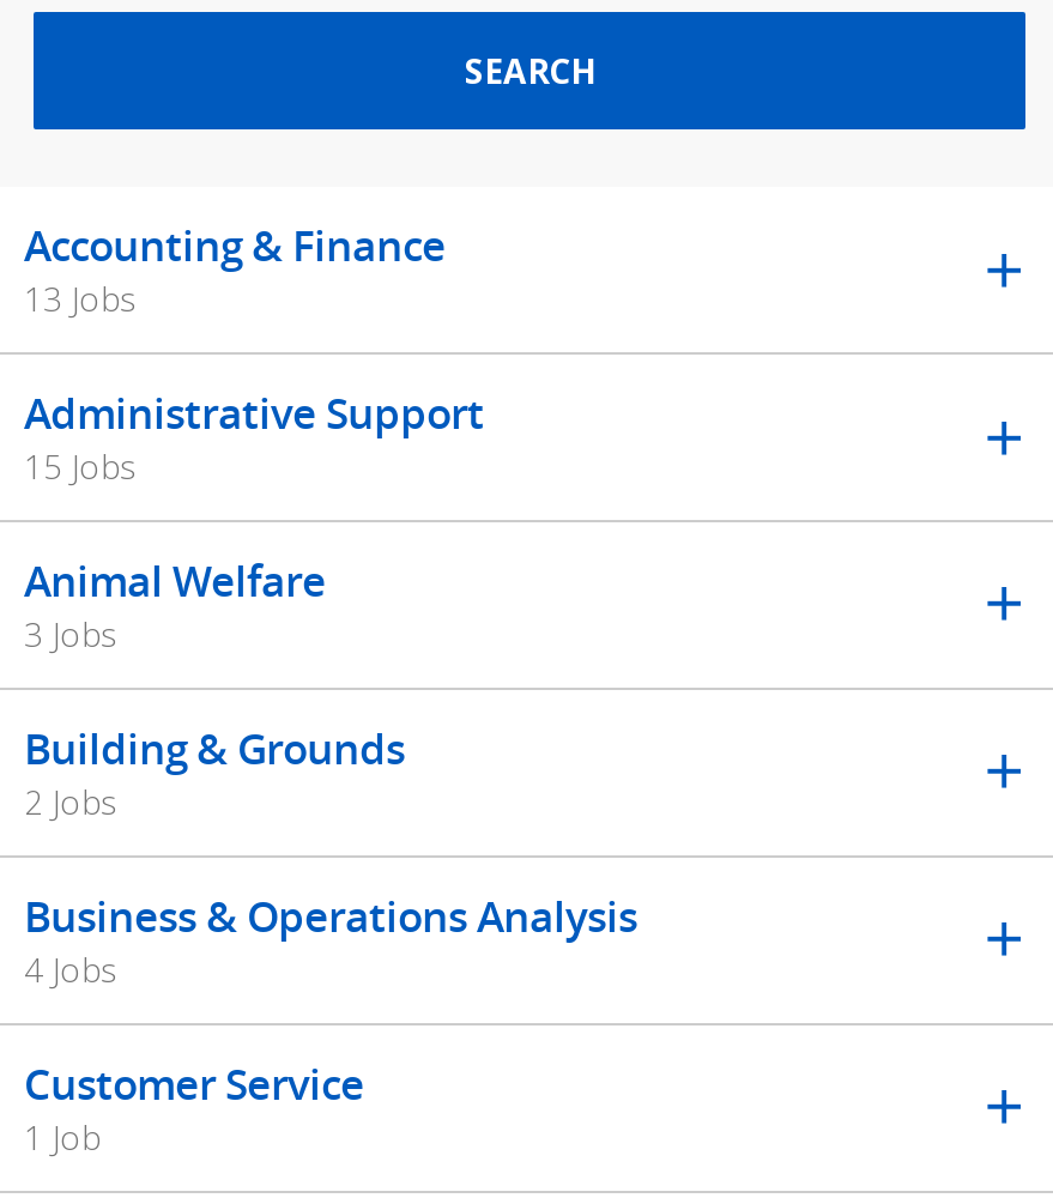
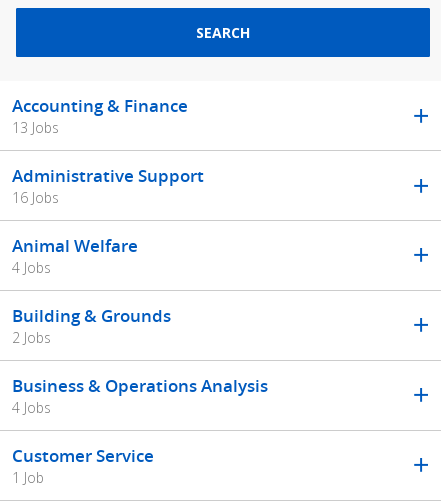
- 15 Jobs
+ 16 Jobs

- 3 Jobs
+ 4 Jobs
